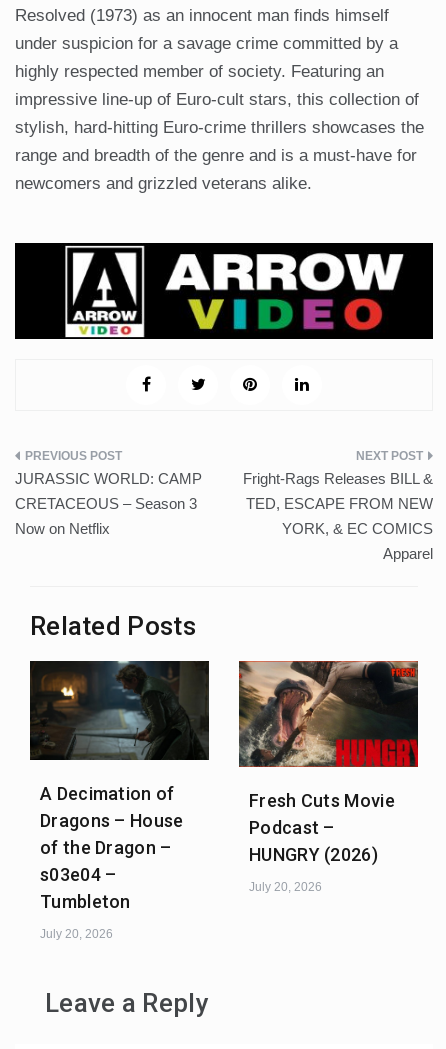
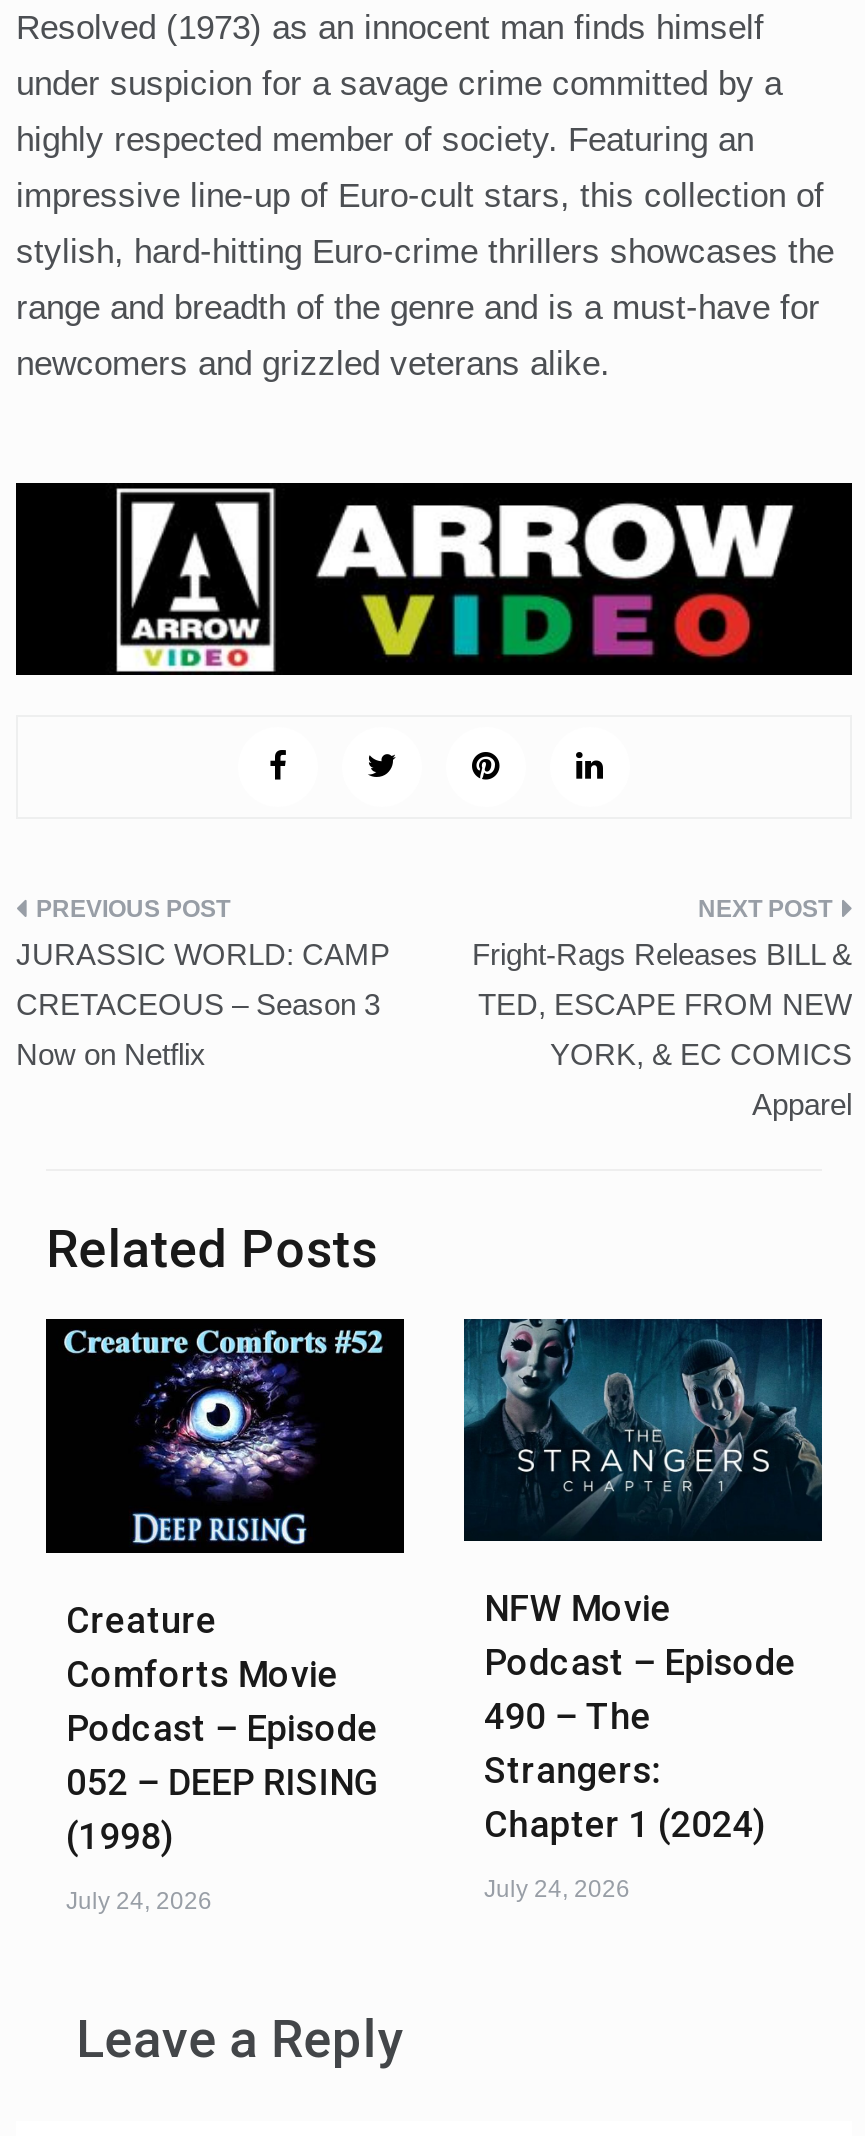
- [image]
- A Decimation of
- Dragons – House
- of the Dragon –
- s03e04 –
- Tumbleton
+ [image]
+ Creature
+ Comforts Movie
+ Podcast – Episode
+ 052 – DEEP RISING
+ (1998)

- [image]
- Fresh Cuts Movie
- Podcast –
- HUNGRY (2026)
+ [image]
+ NFW Movie
+ Podcast – Episode
+ 490 – The
+ Strangers:
+ Chapter 1 (2024)

- July 20, 2026
+ July 24, 2026

- July 20, 2026
+ July 24, 2026
